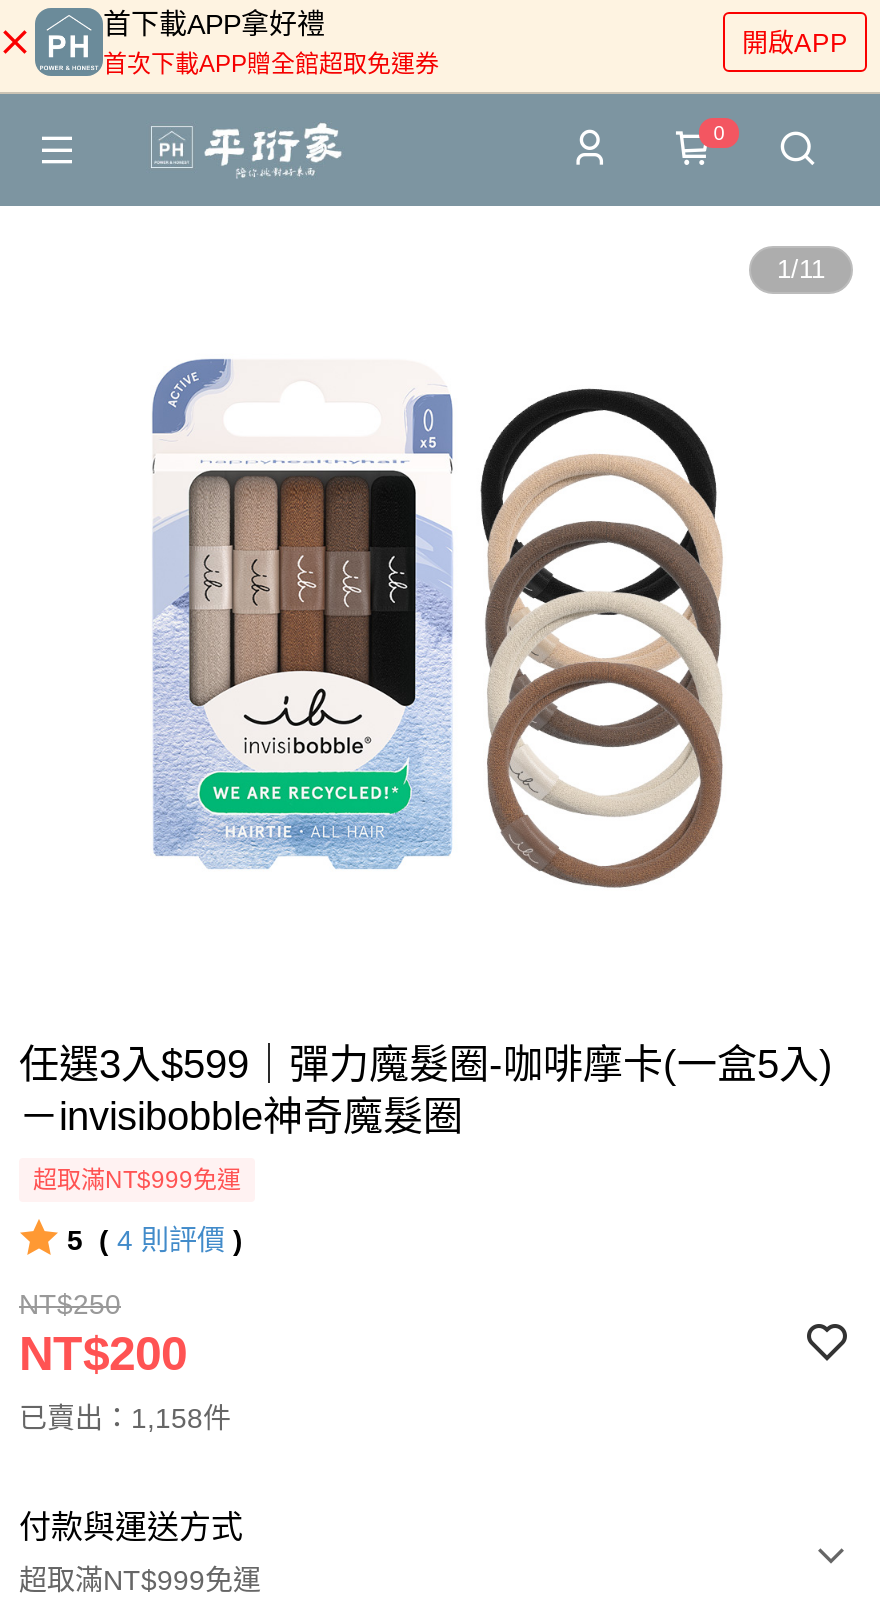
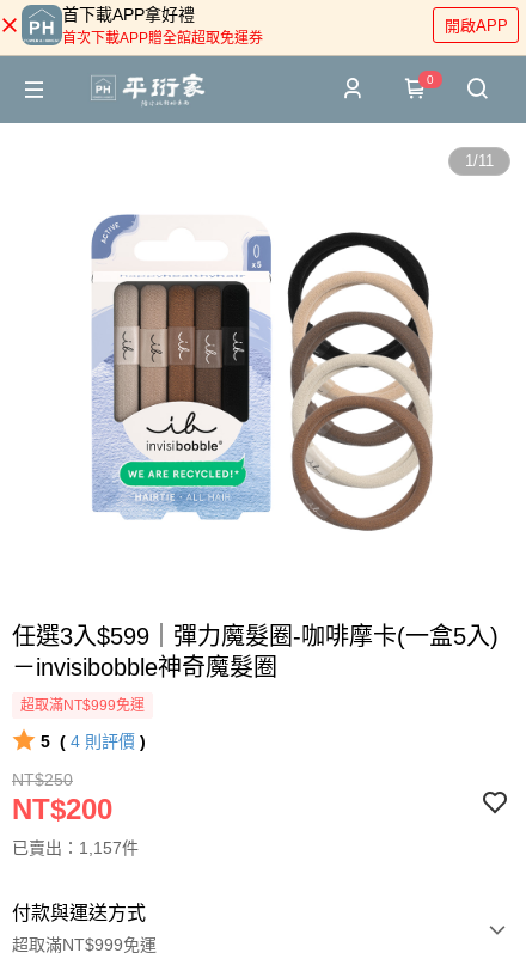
- 已賣出：1,158件
+ 已賣出：1,157件
